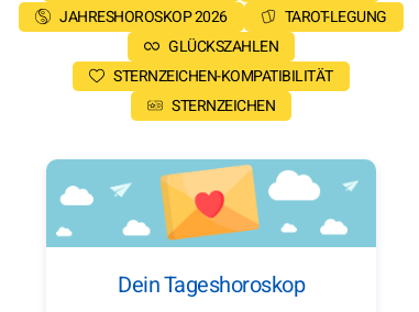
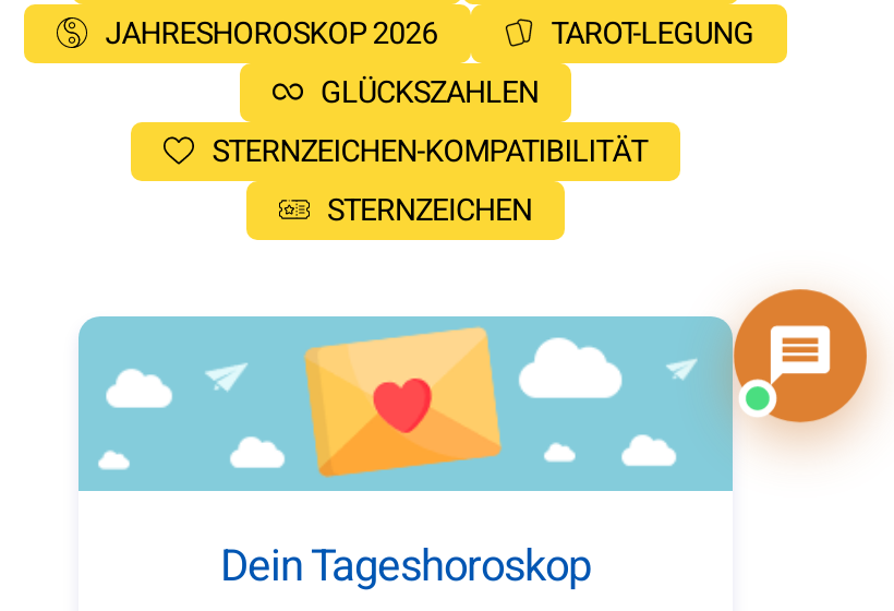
+ [image]
